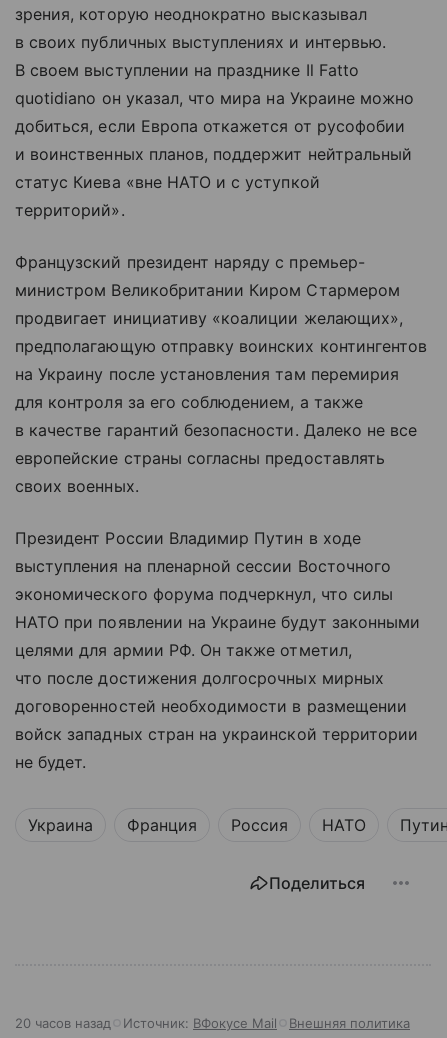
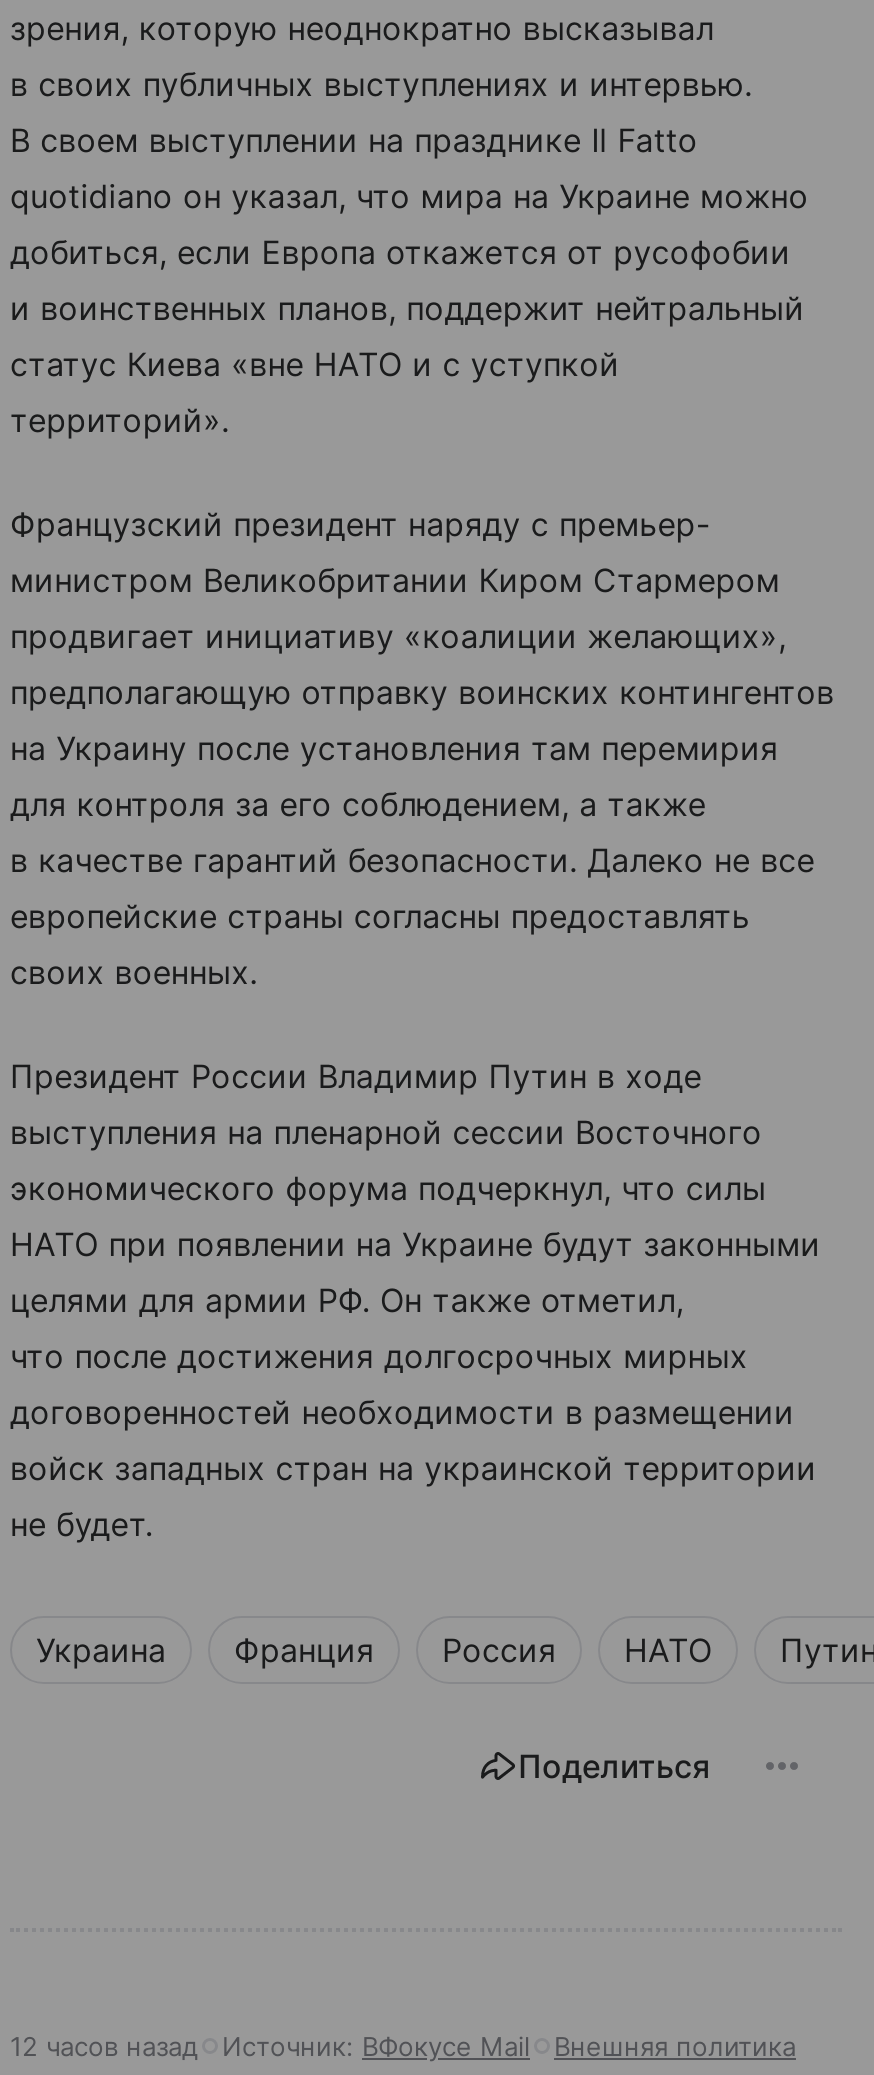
- 20 часов назад Источник: ВФокусе Mail Внешняя политика
+ 12 часов назад Источник: ВФокусе Mail Внешняя политика
